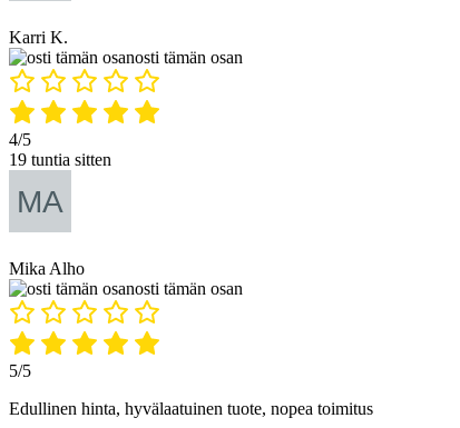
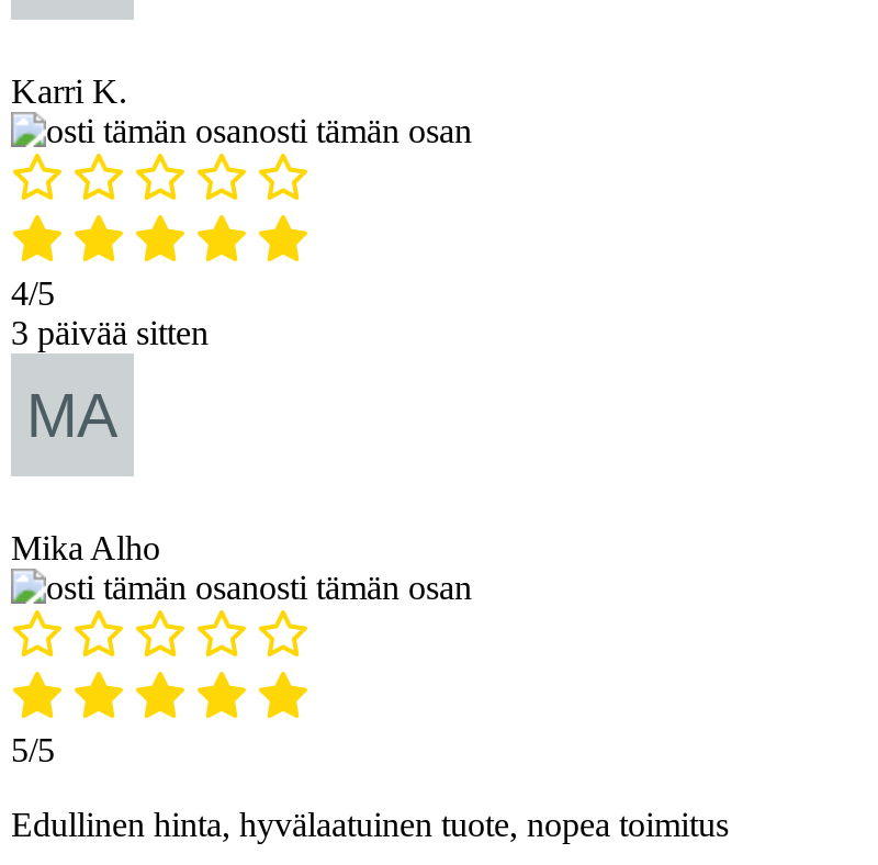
- 19 tuntia sitten
+ 3 päivää sitten
